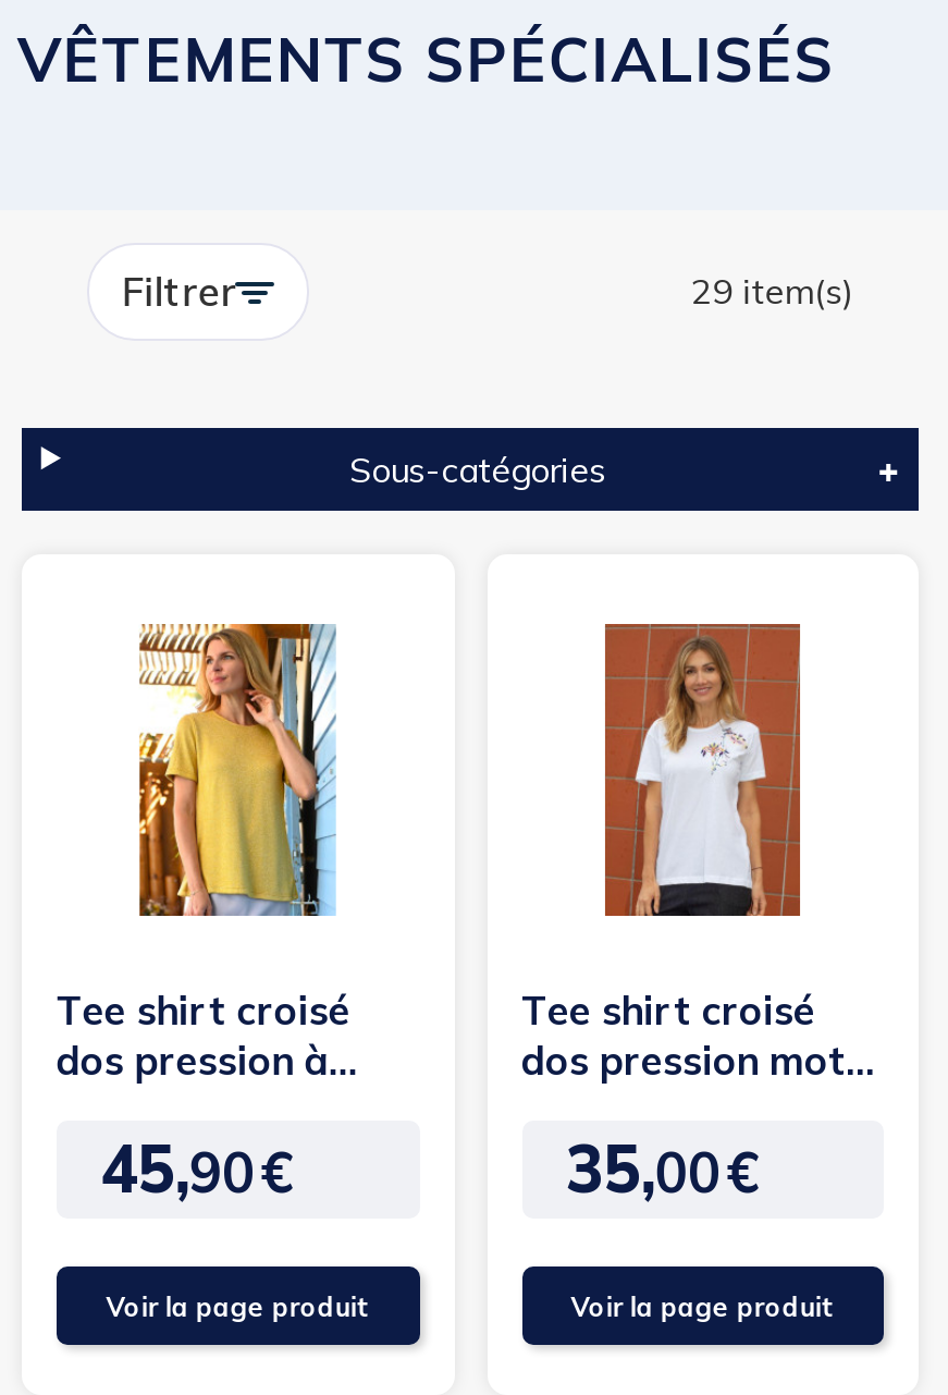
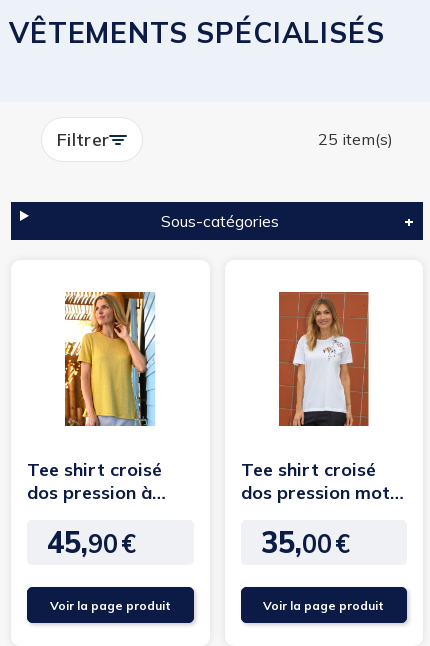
- 29 item(s)
+ 25 item(s)
